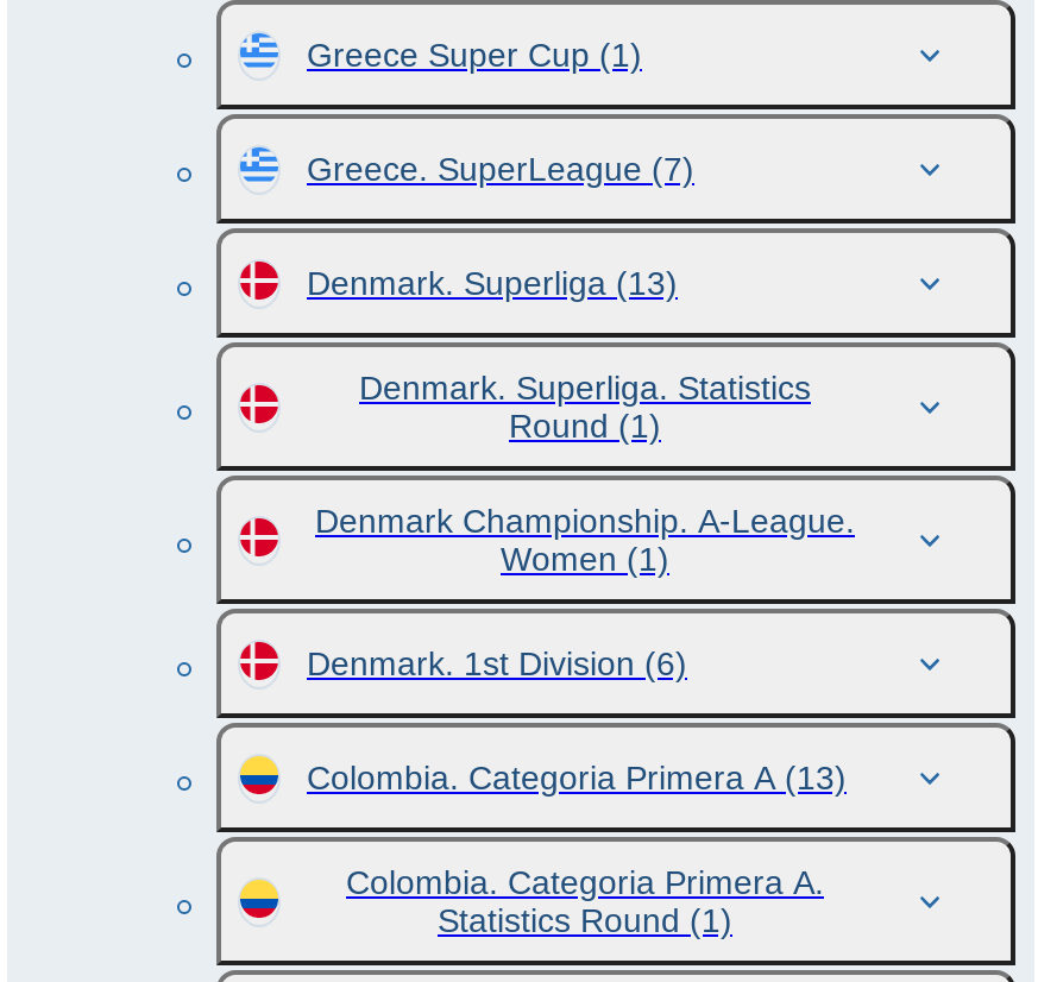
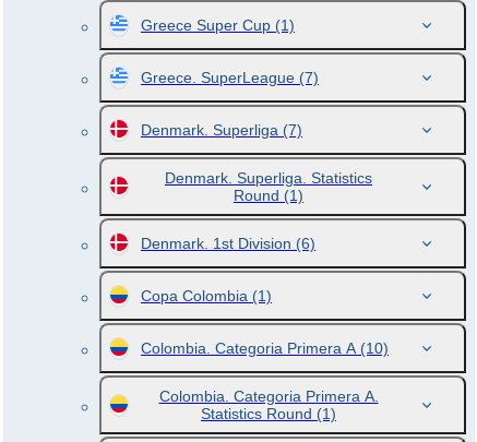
- Denmark. Superliga (13)
+ Denmark. Superliga (7)

- Denmark Championship. A-League.
- Women (1)

moved up: Denmark. 1st Division (6)

- Colombia. Categoria Primera A (13)
+ Copa Colombia (1)
+ Colombia. Categoria Primera A (10)
